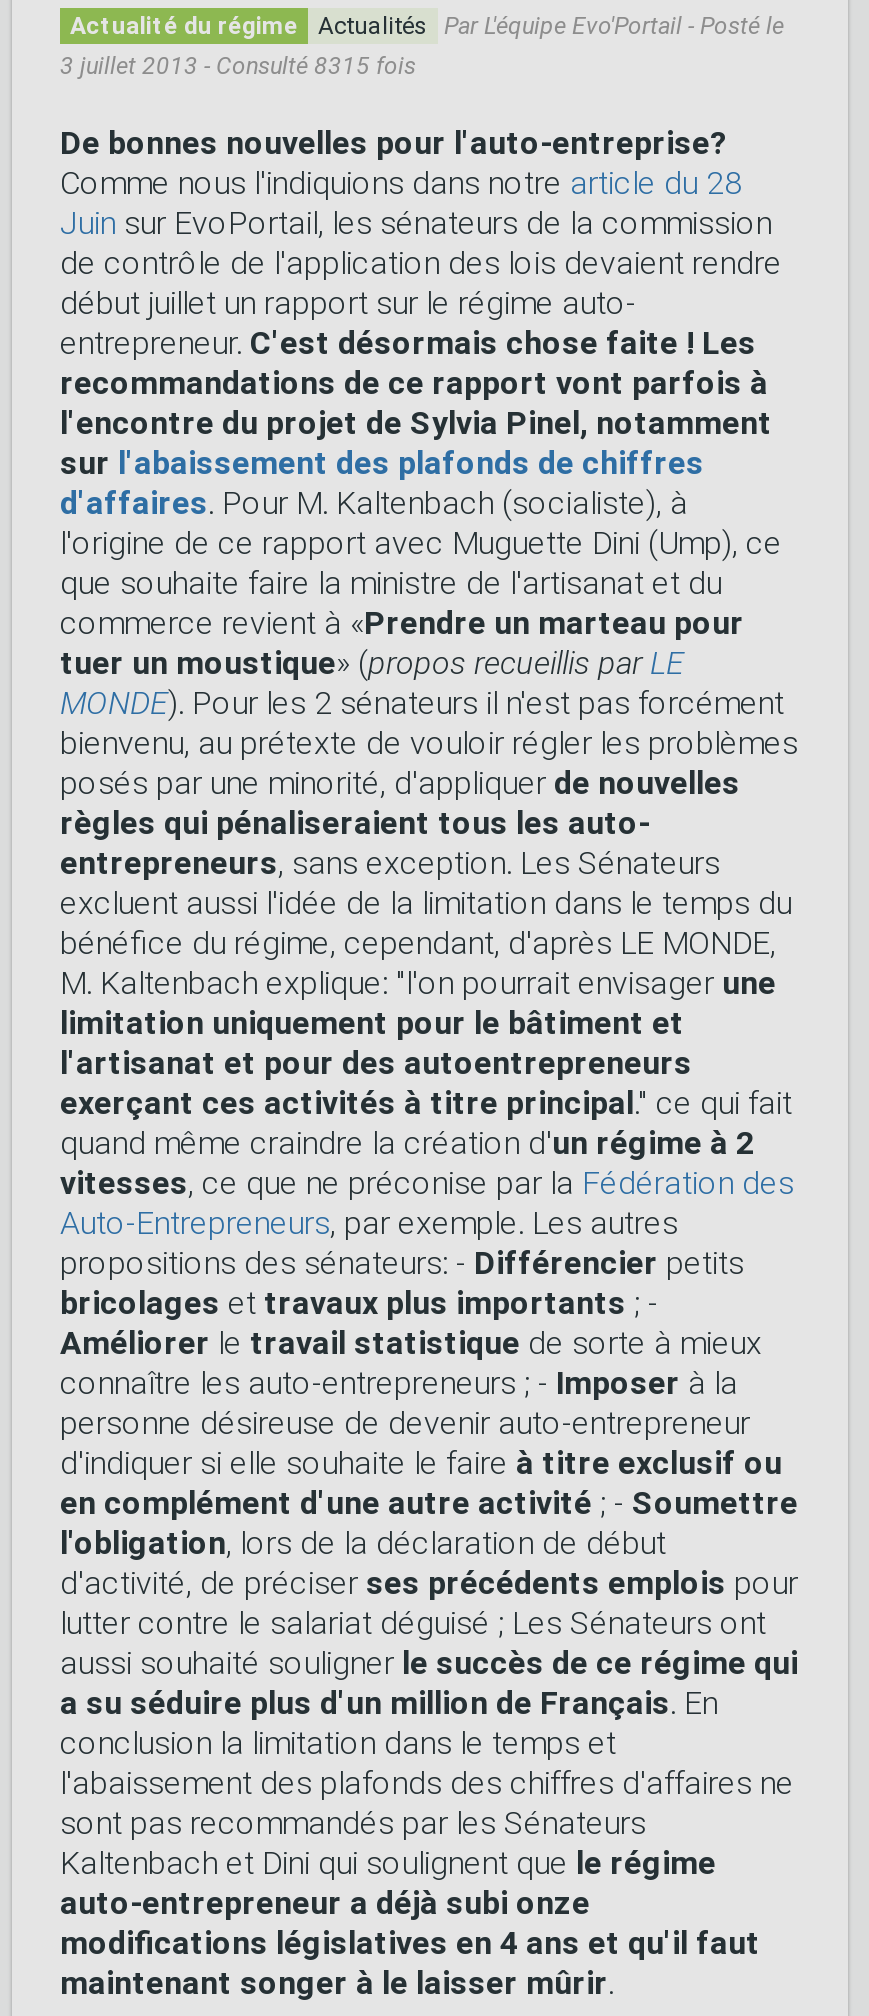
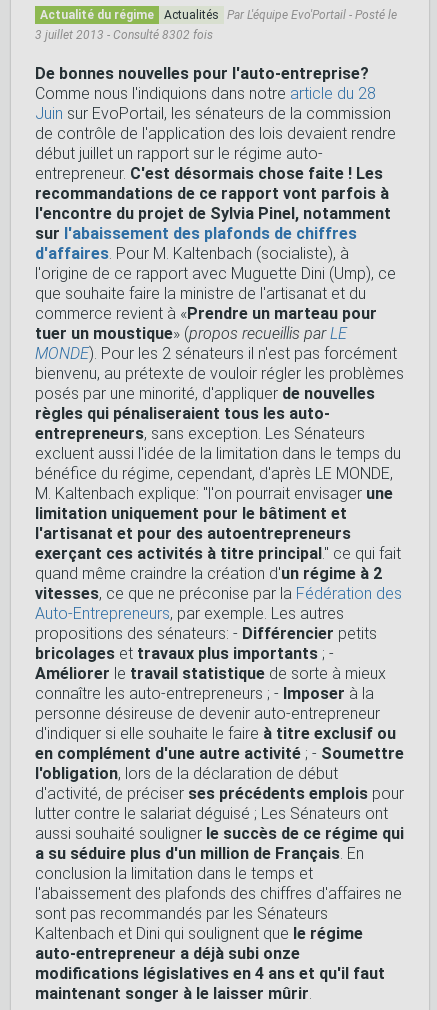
- 3 juillet 2013 - Consulté 8315 fois
+ 3 juillet 2013 - Consulté 8302 fois
